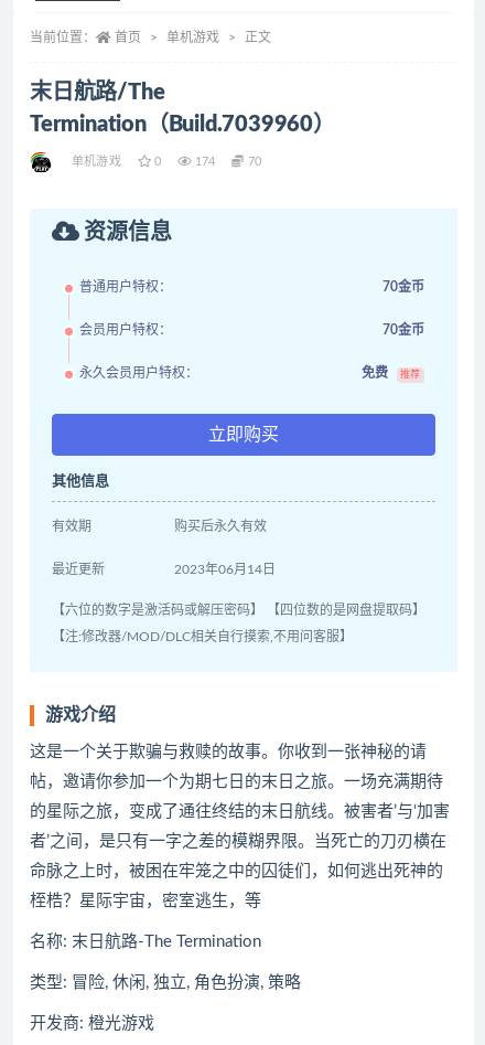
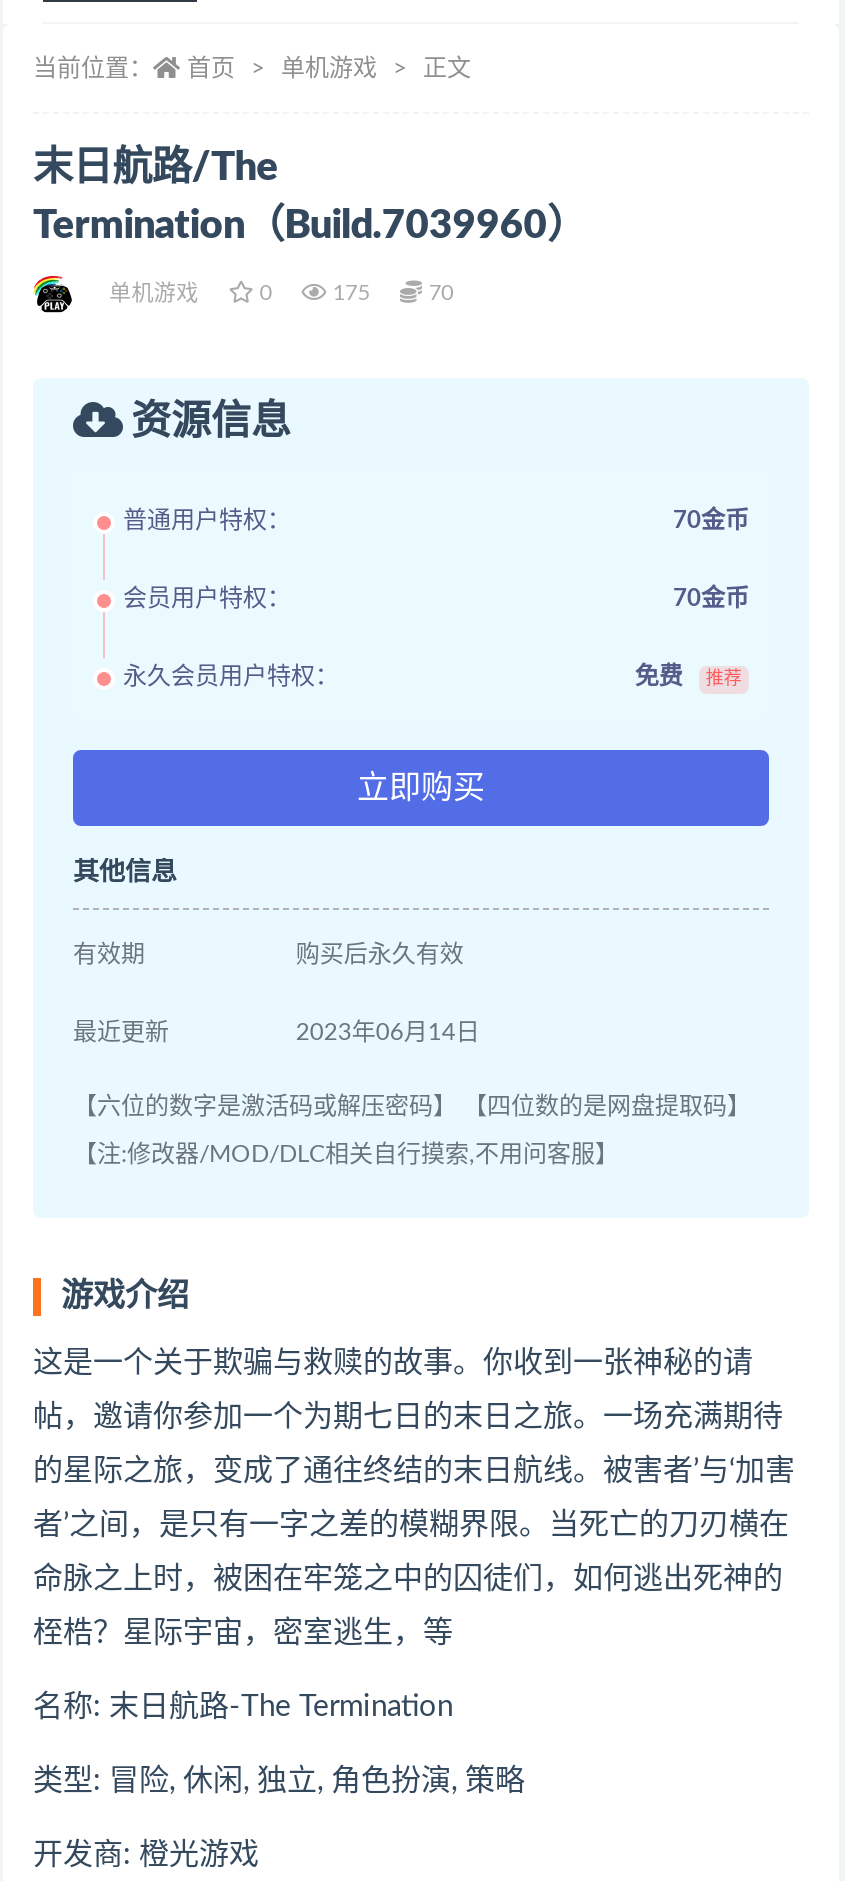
- 174
+ 175
